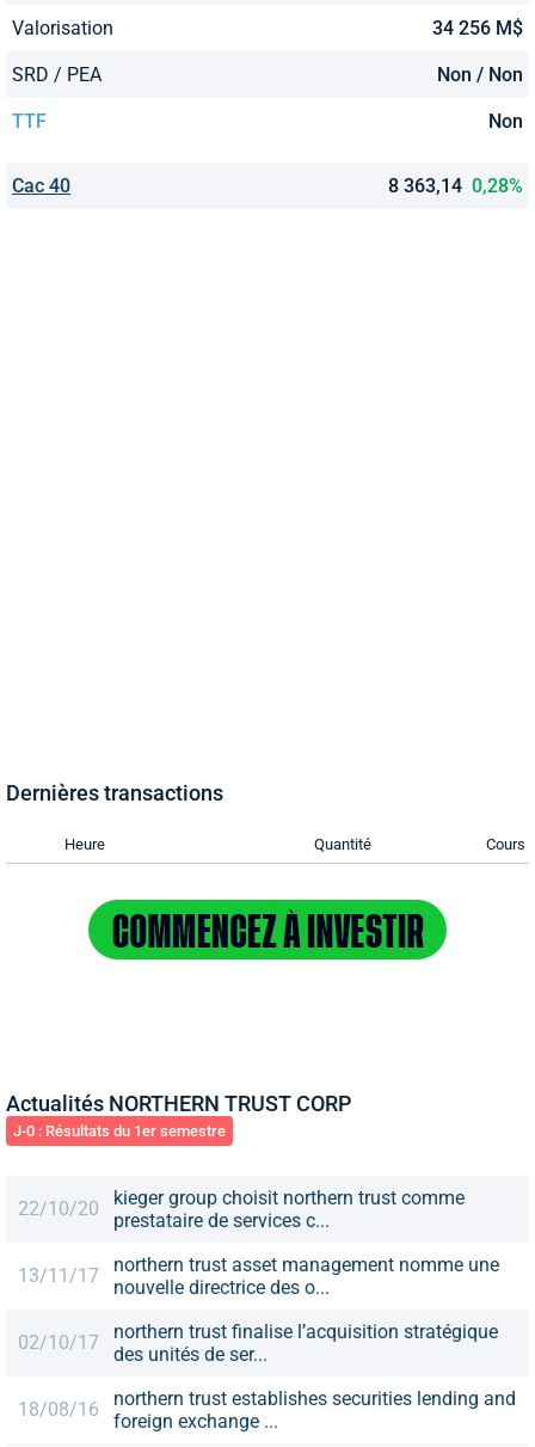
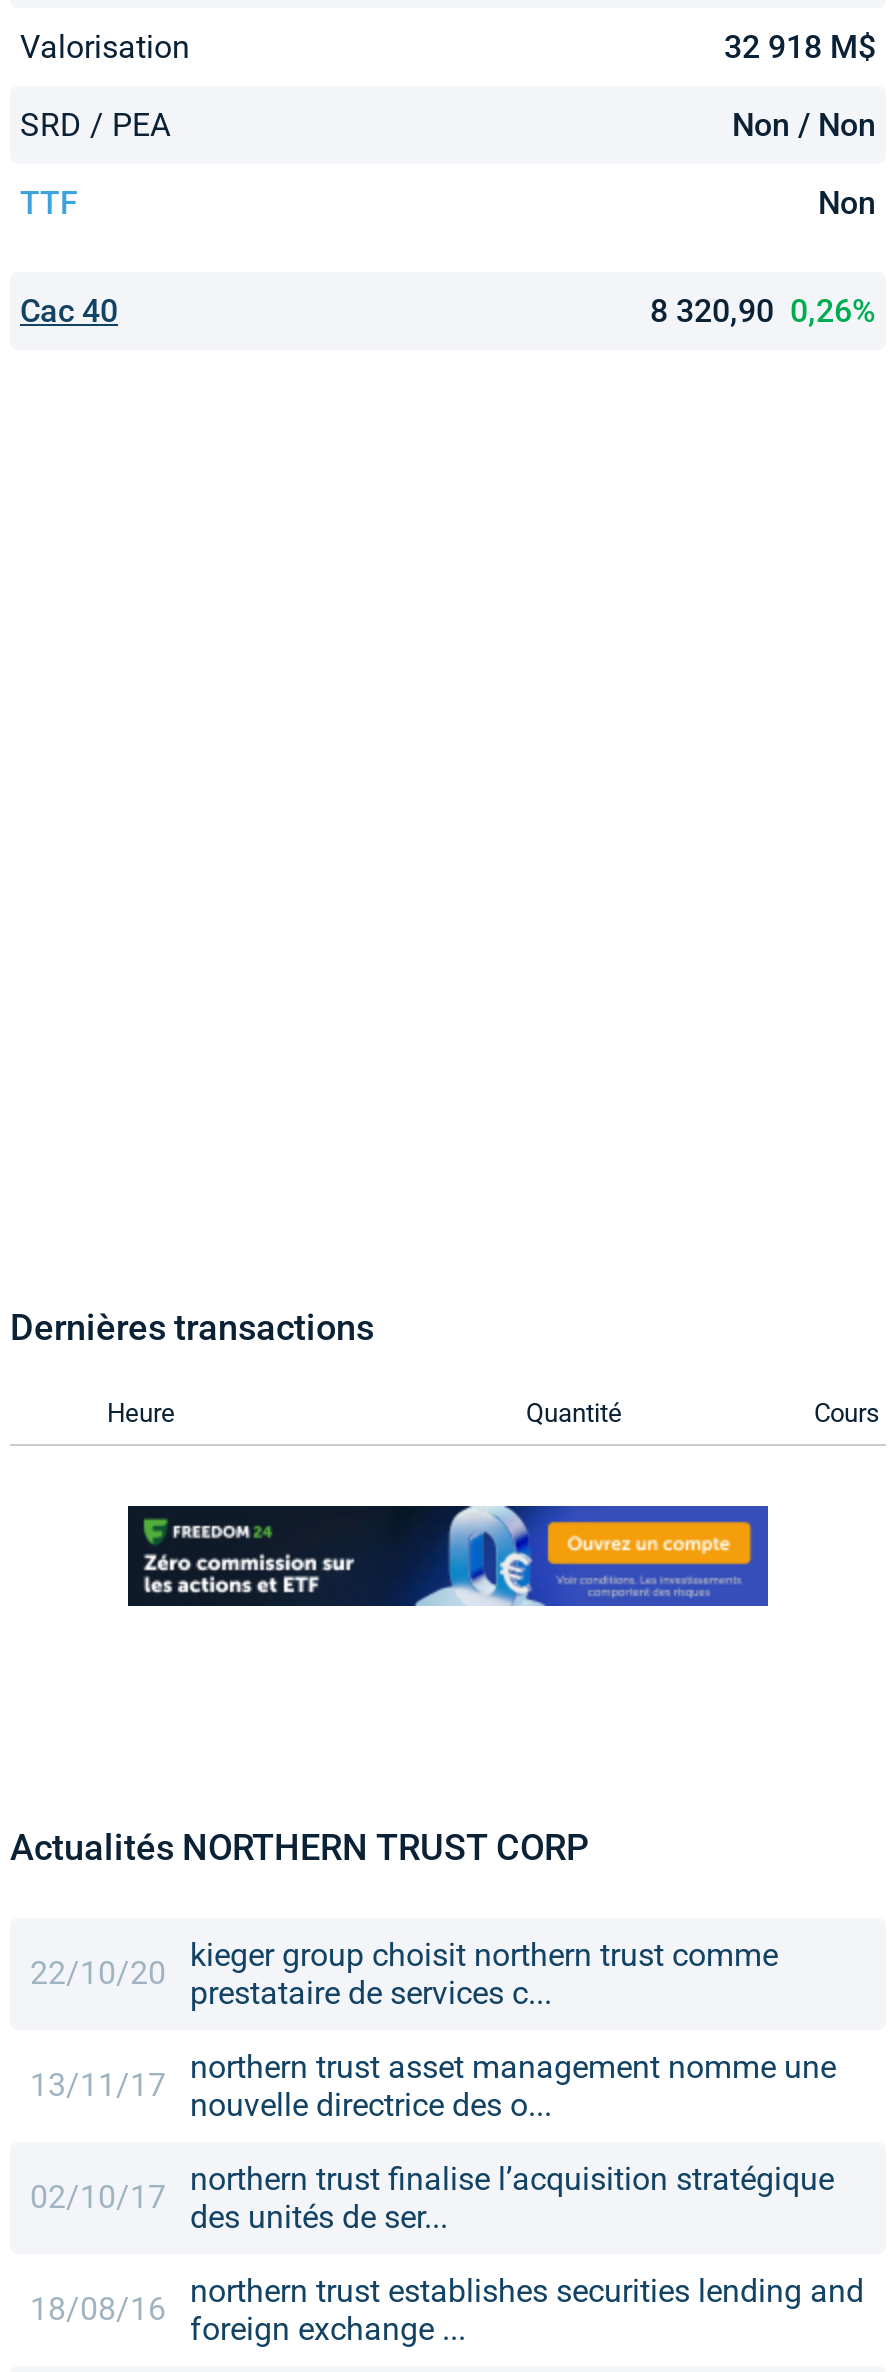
- 34 256 M$
+ 32 918 M$

- 8 363,14 0,28%
+ 8 320,90 0,26%

- [image]
+ [image]

- J-0 : Résultats du 1er semestre
